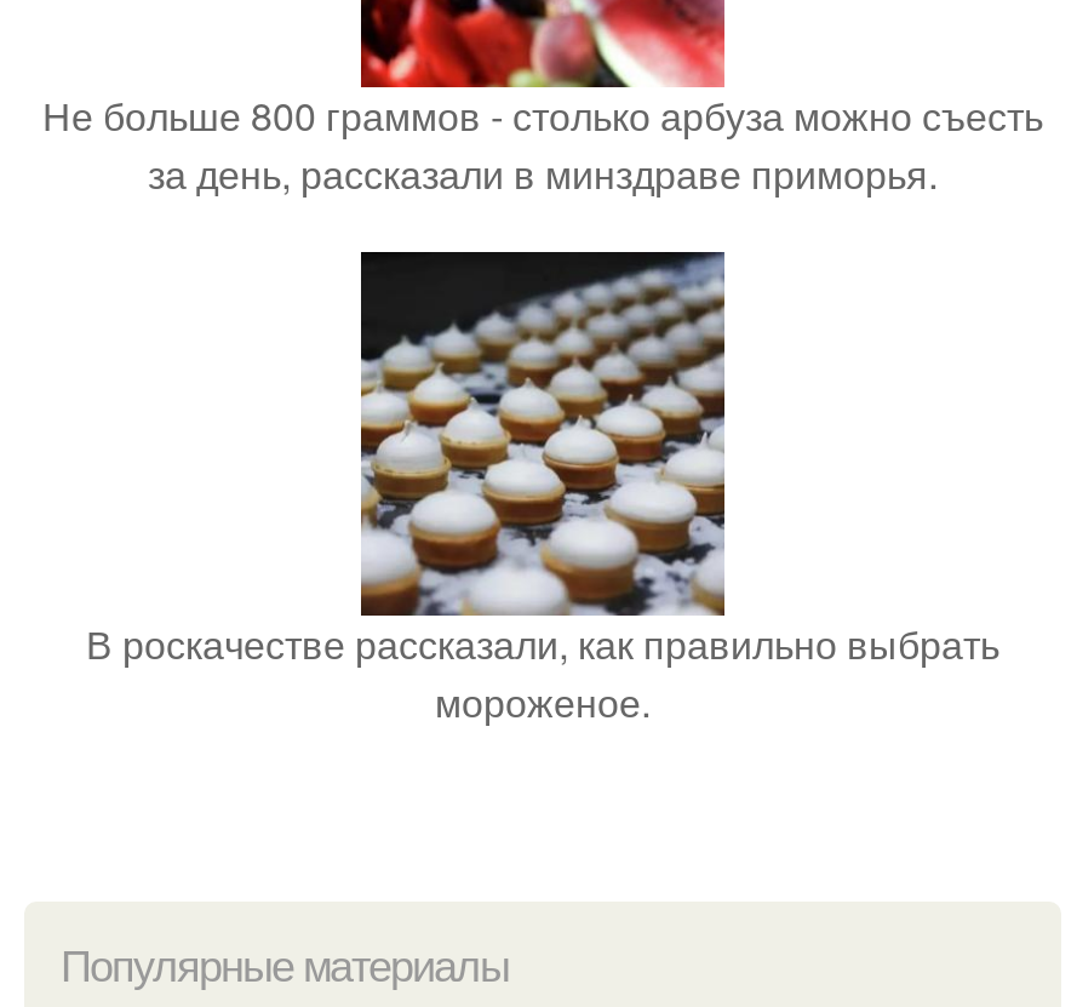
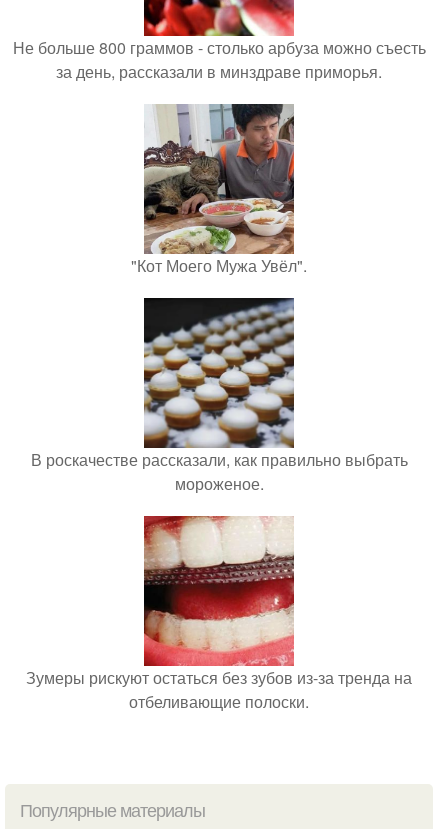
+ [image]
+ "Кот Моего Мужа Увёл".

+ [image]
+ Зумеры рискуют остаться без зубов из-за тренда на
+ отбеливающие полоски.
